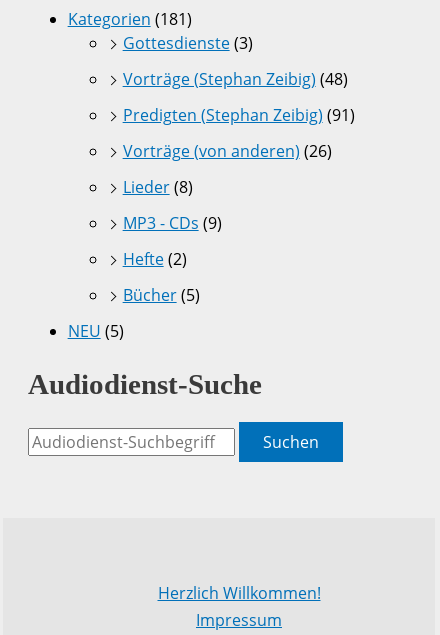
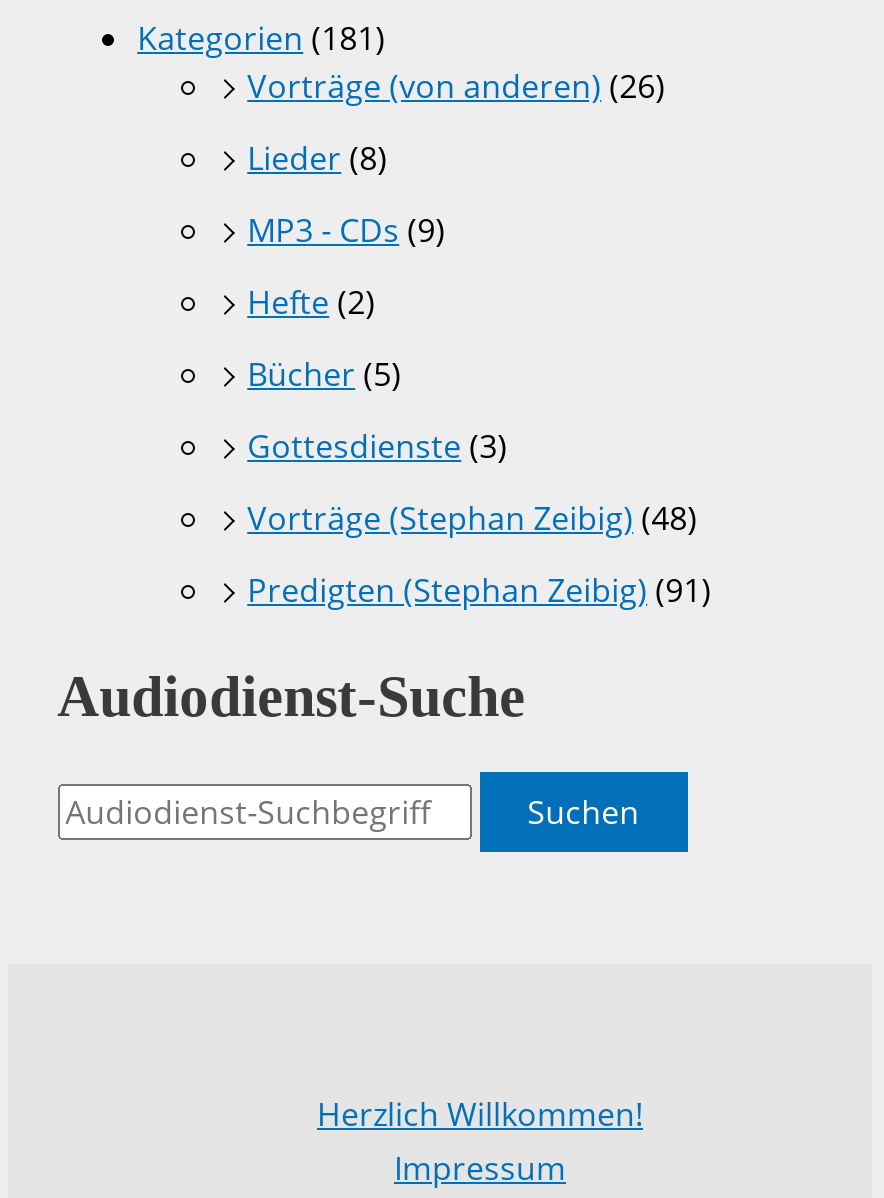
moved down: Gottesdienste (3) | Vorträge (Stephan Zeibig) (48) | Predigten (Stephan Zeibig) (91)

moved up: Vorträge (von anderen) (26) | Lieder (8) | MP3 - CDs (9) | Hefte (2) | Bücher (5)

- NEU (5)
